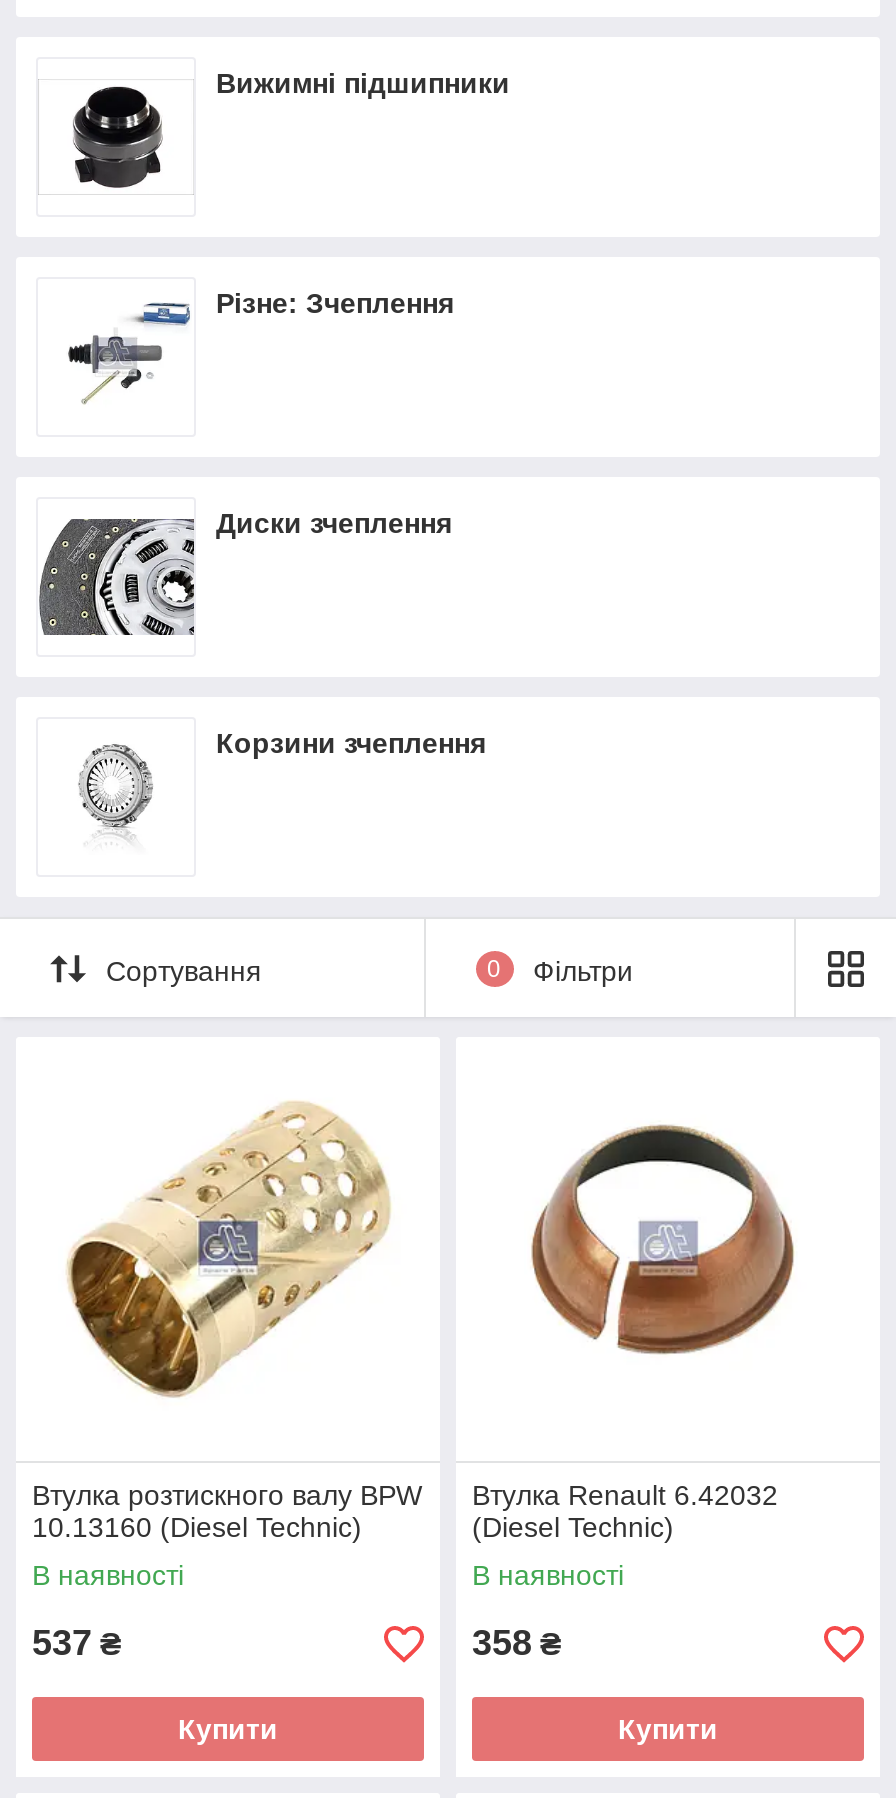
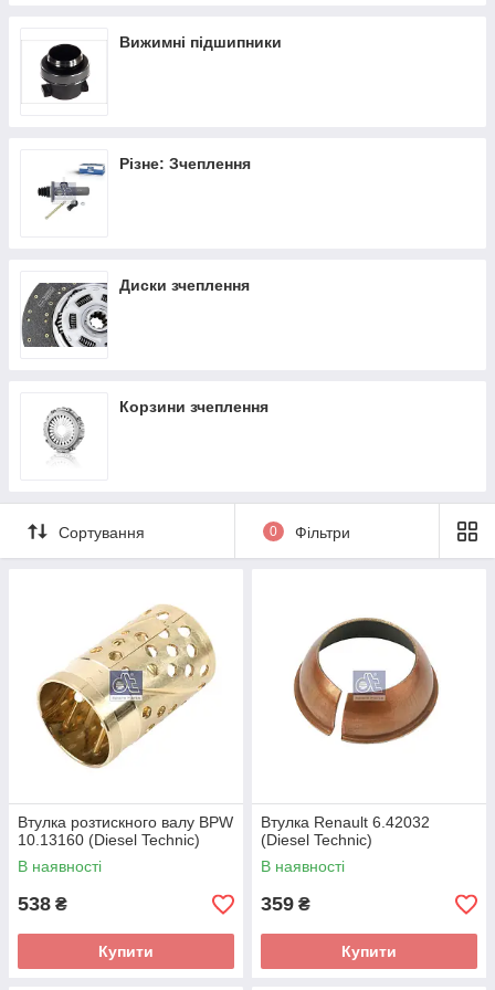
- 537 ₴
+ 538 ₴

- 358 ₴
+ 359 ₴
